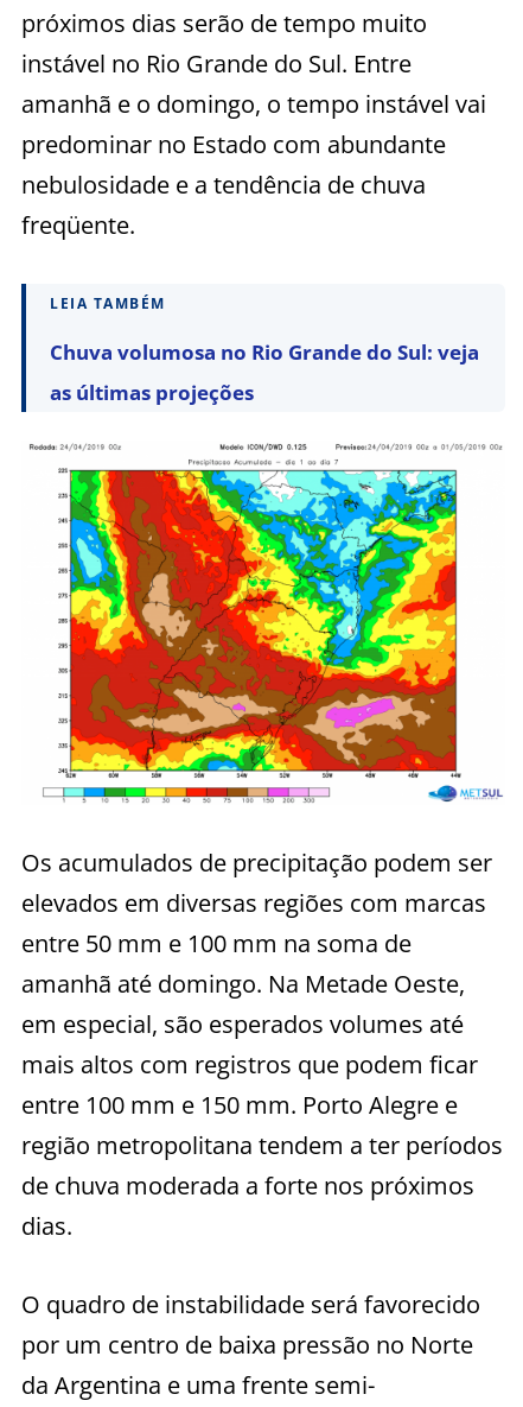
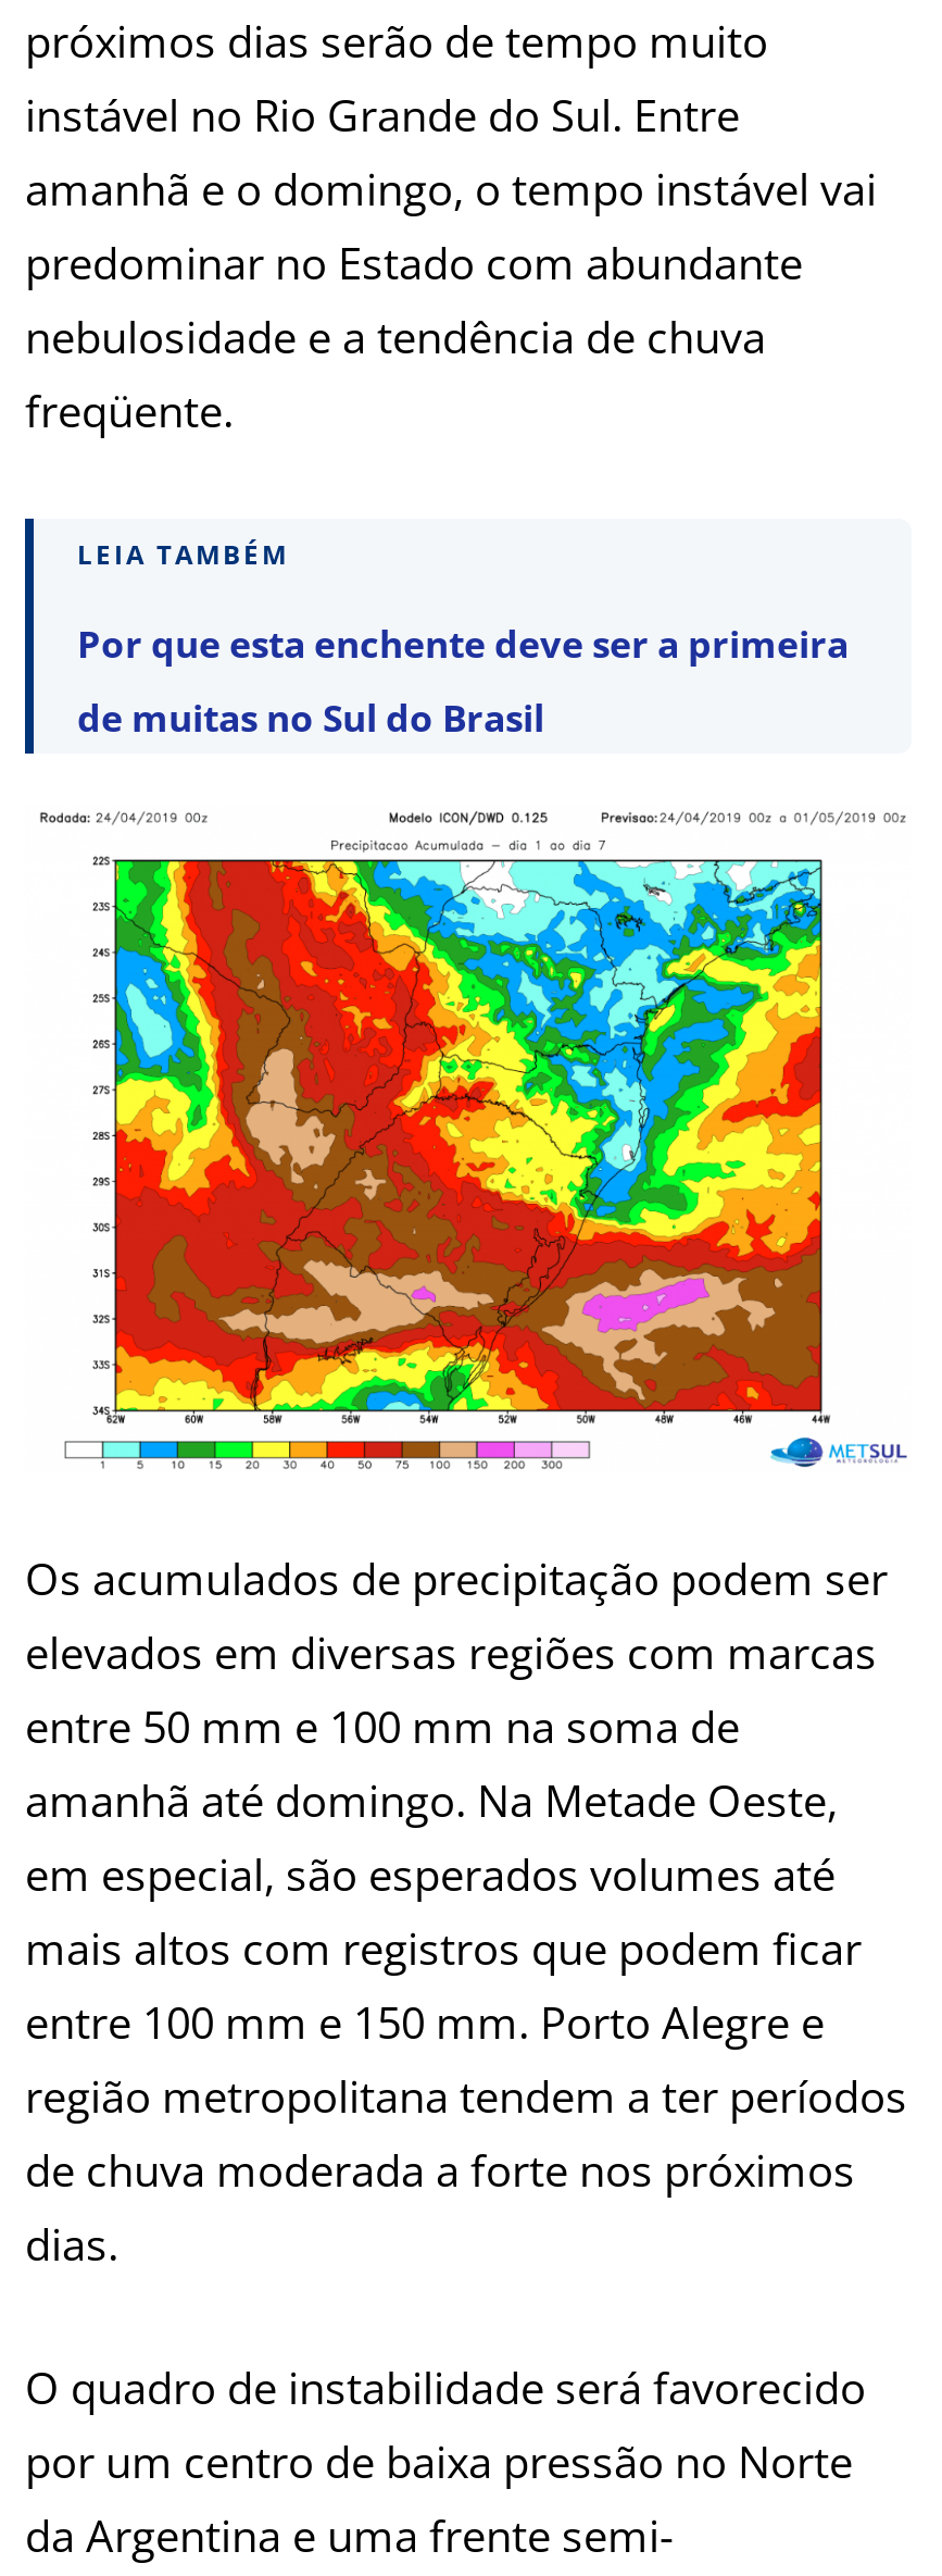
- Chuva volumosa no Rio Grande do Sul: veja
+ Por que esta enchente deve ser a primeira

- as últimas projeções
+ de muitas no Sul do Brasil
